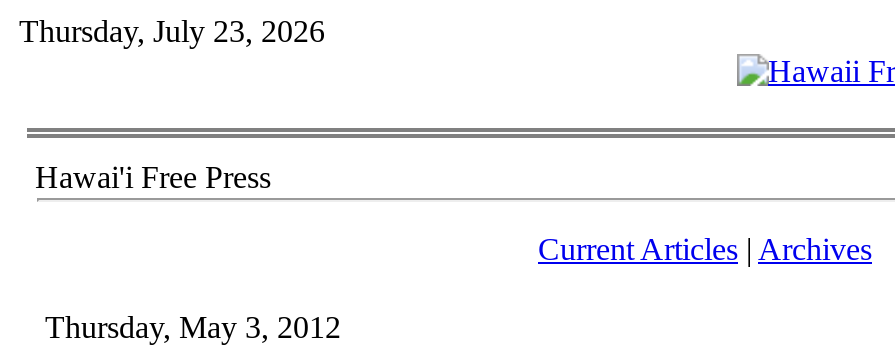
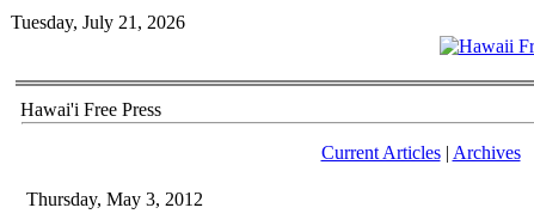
- Thursday, July 23, 2026
+ Tuesday, July 21, 2026
